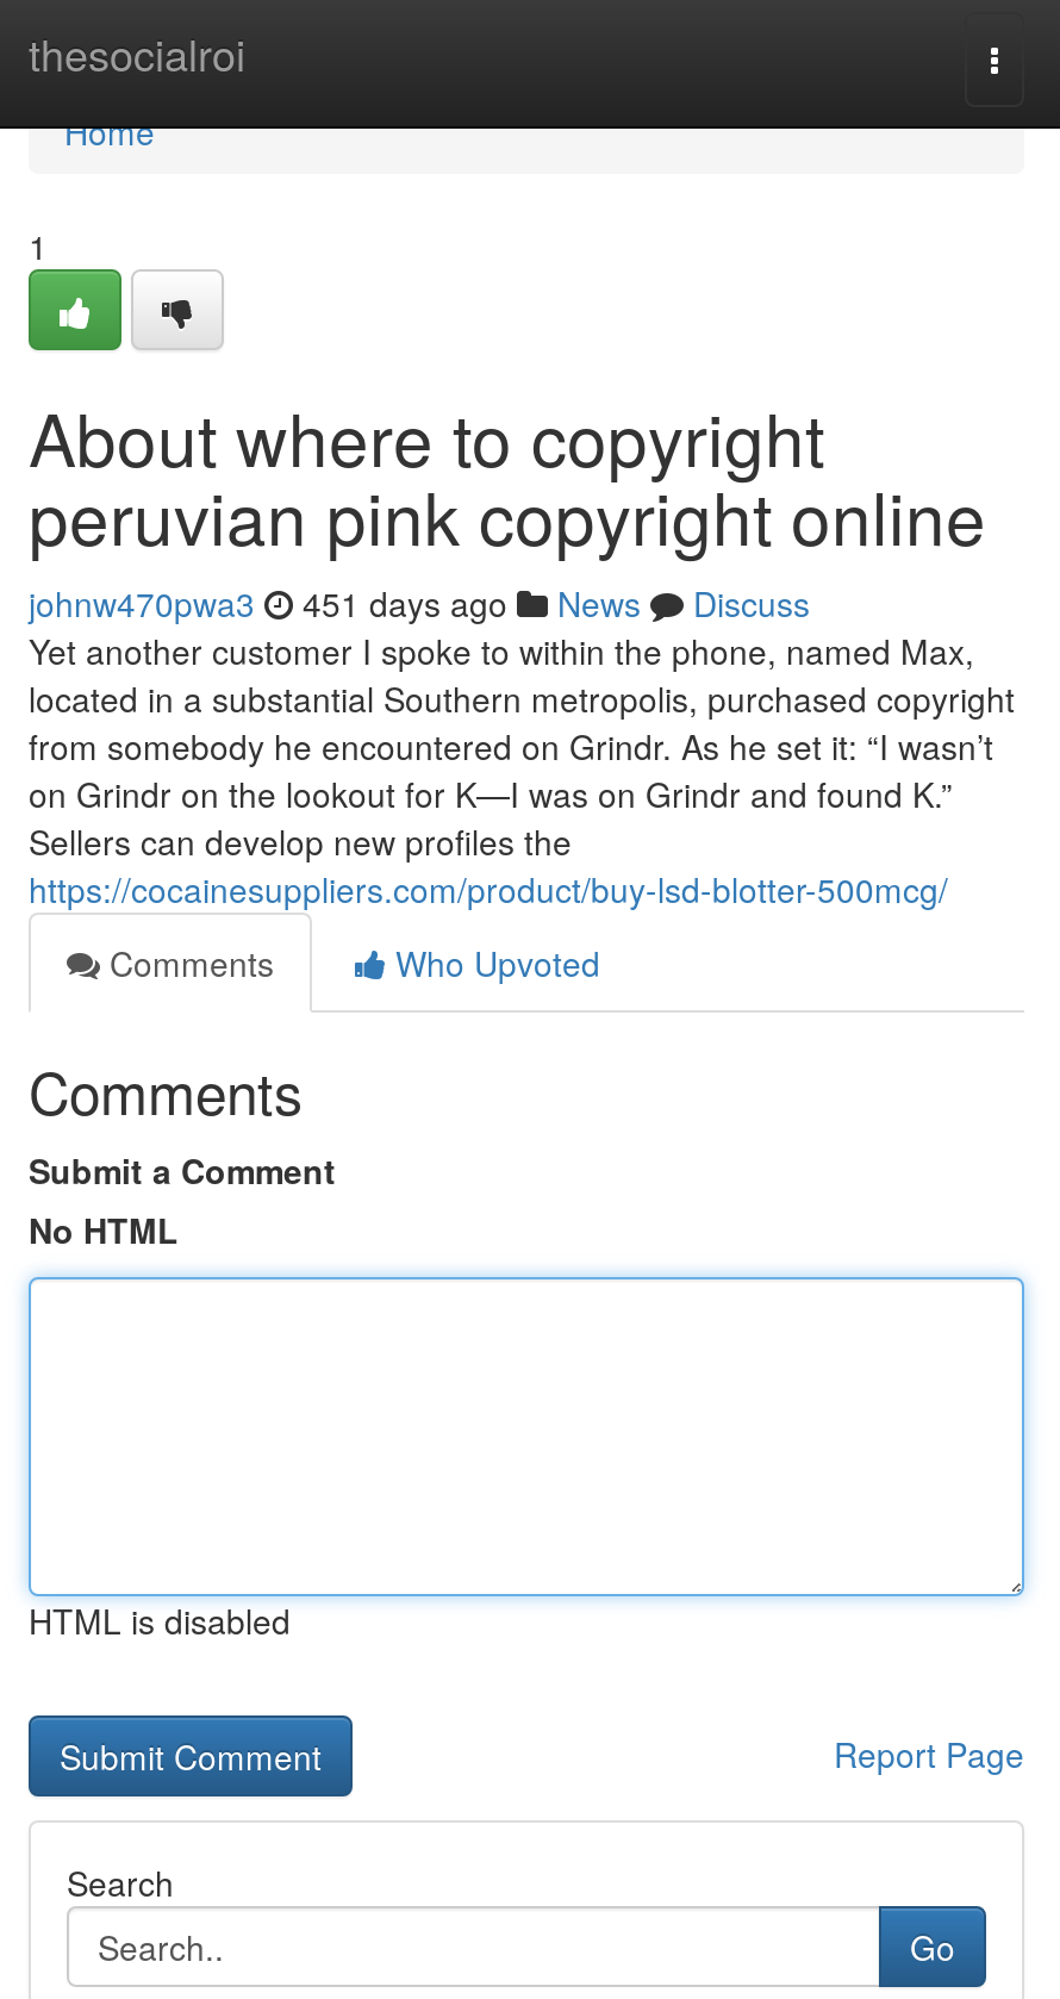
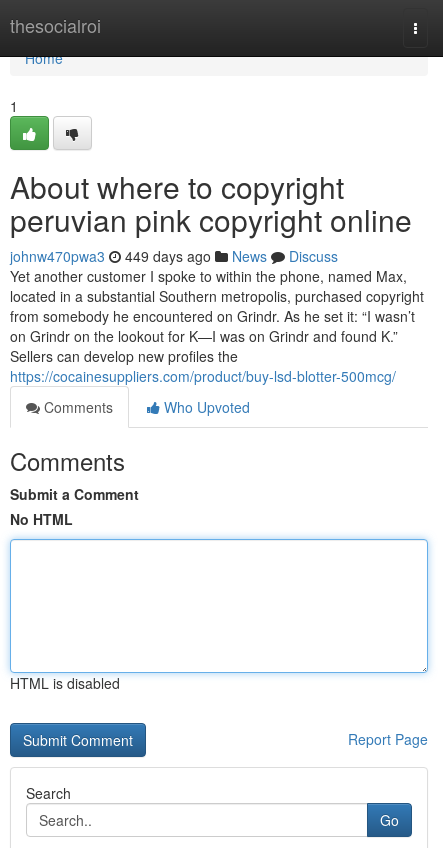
- johnw470pwa3 451 days ago News Discuss
+ johnw470pwa3 449 days ago News Discuss
